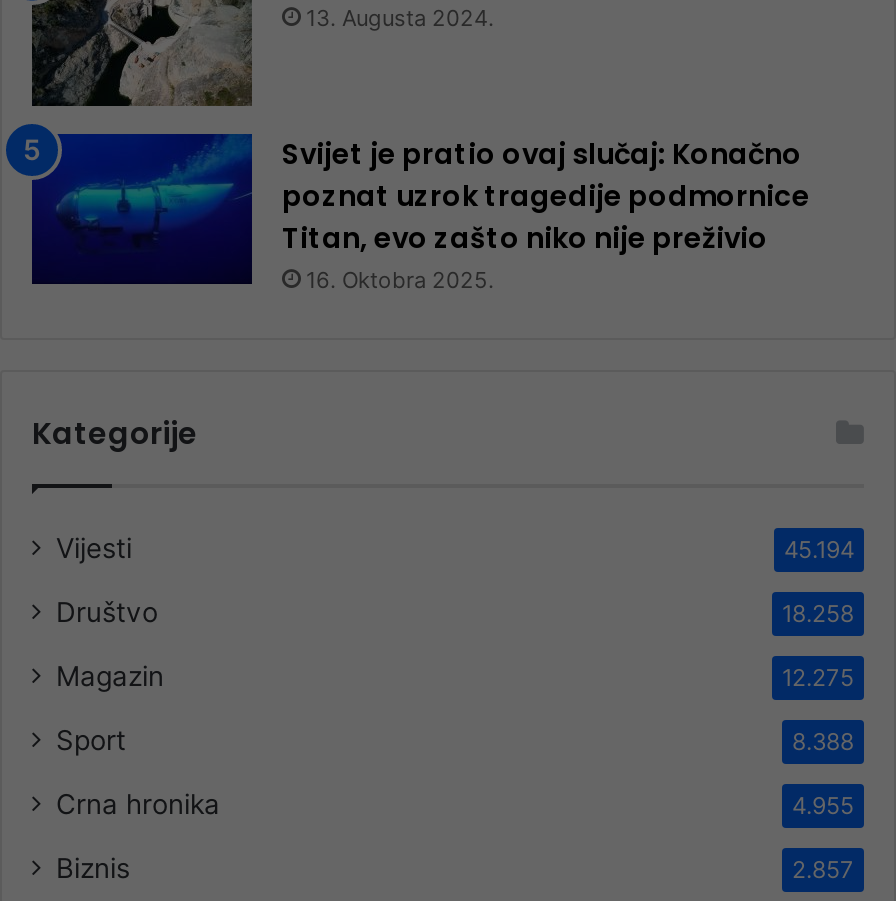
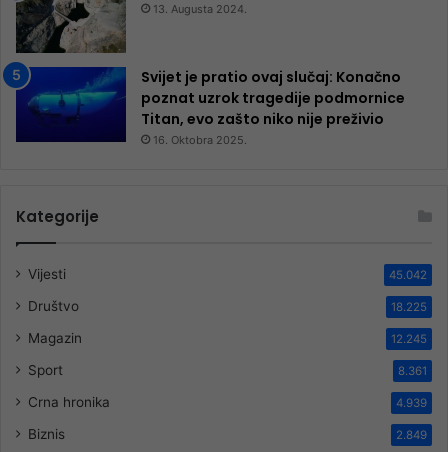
- 45.194
+ 45.042

- 18.258
+ 18.225

- 12.275
+ 12.245

- 8.388
+ 8.361

- 4.955
+ 4.939

- 2.857
+ 2.849
